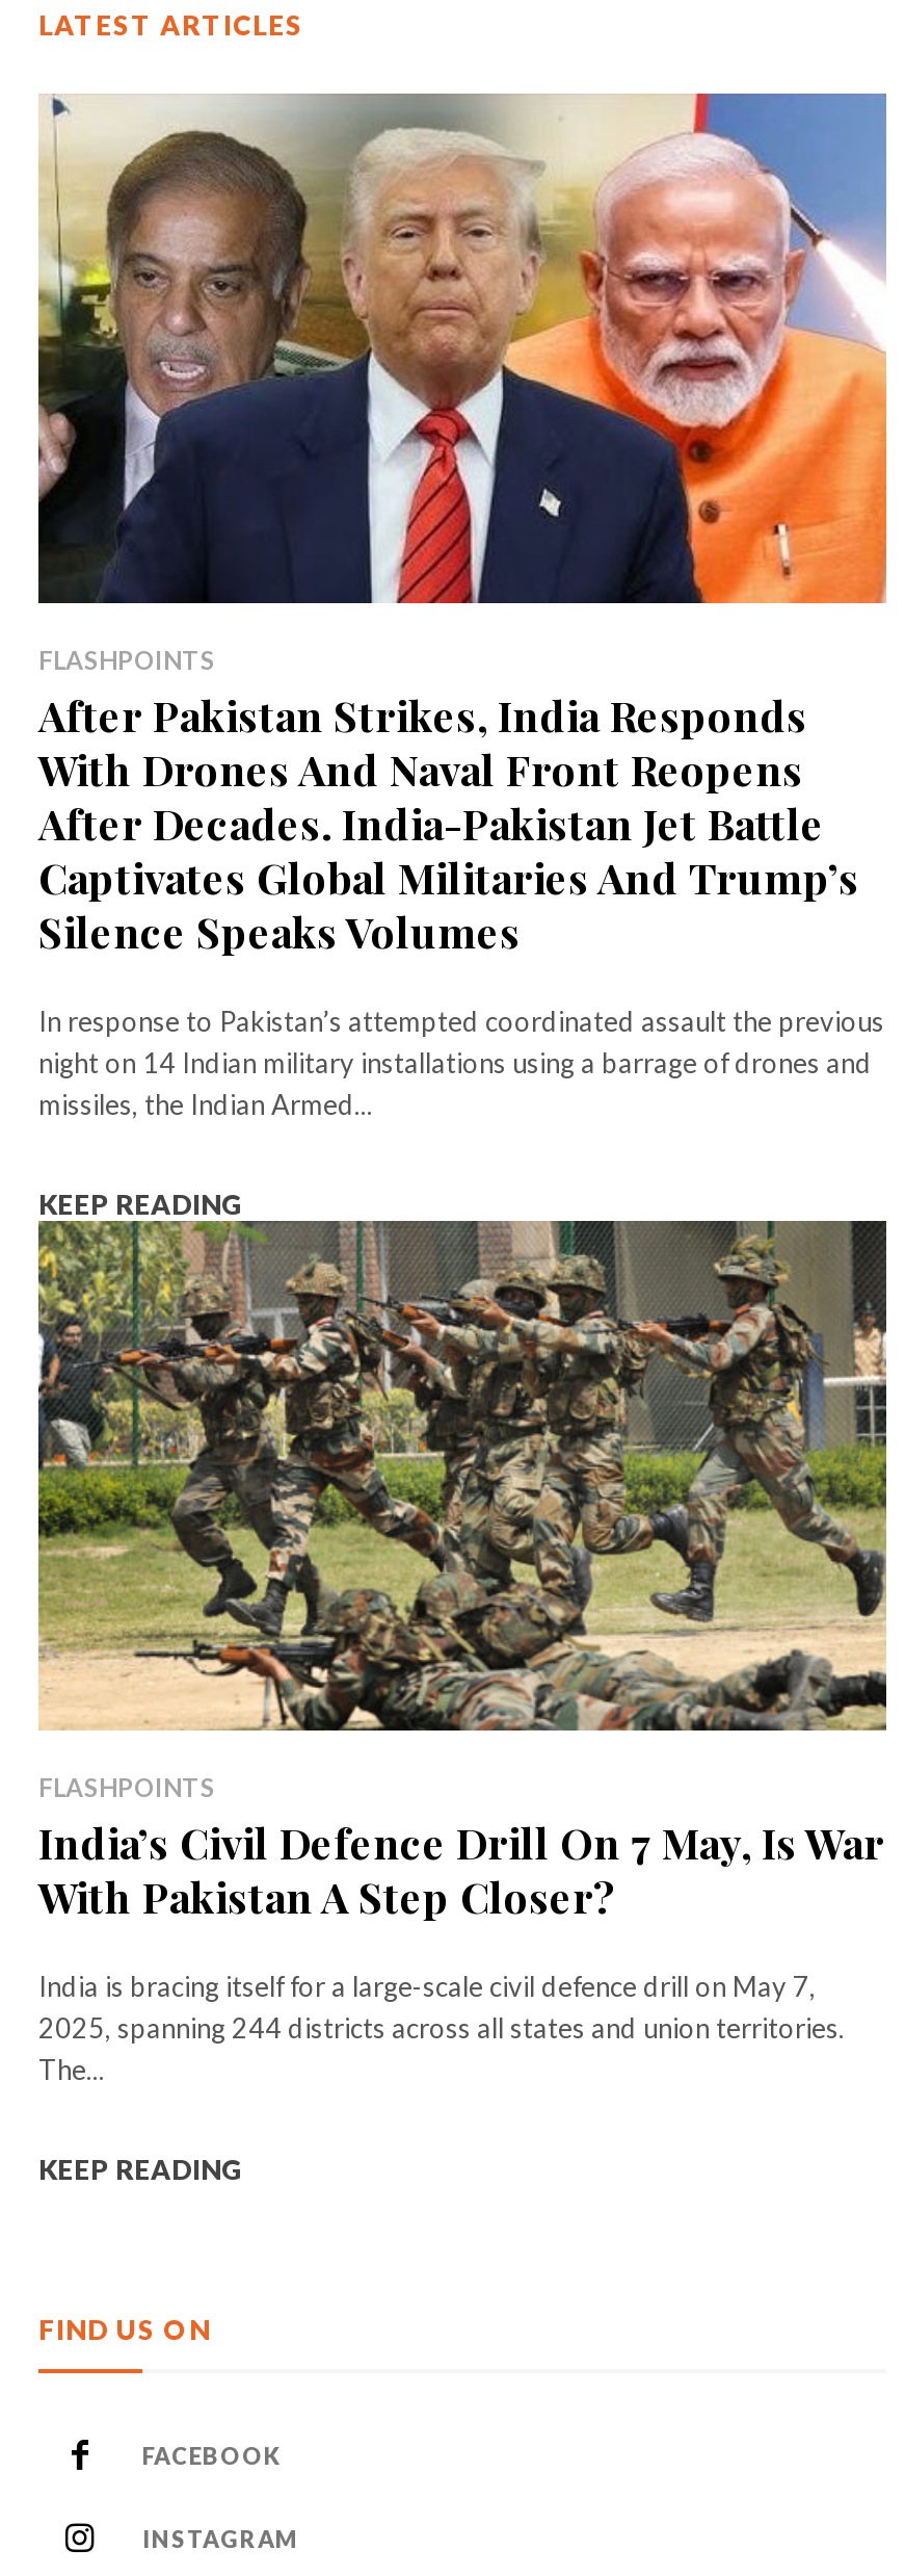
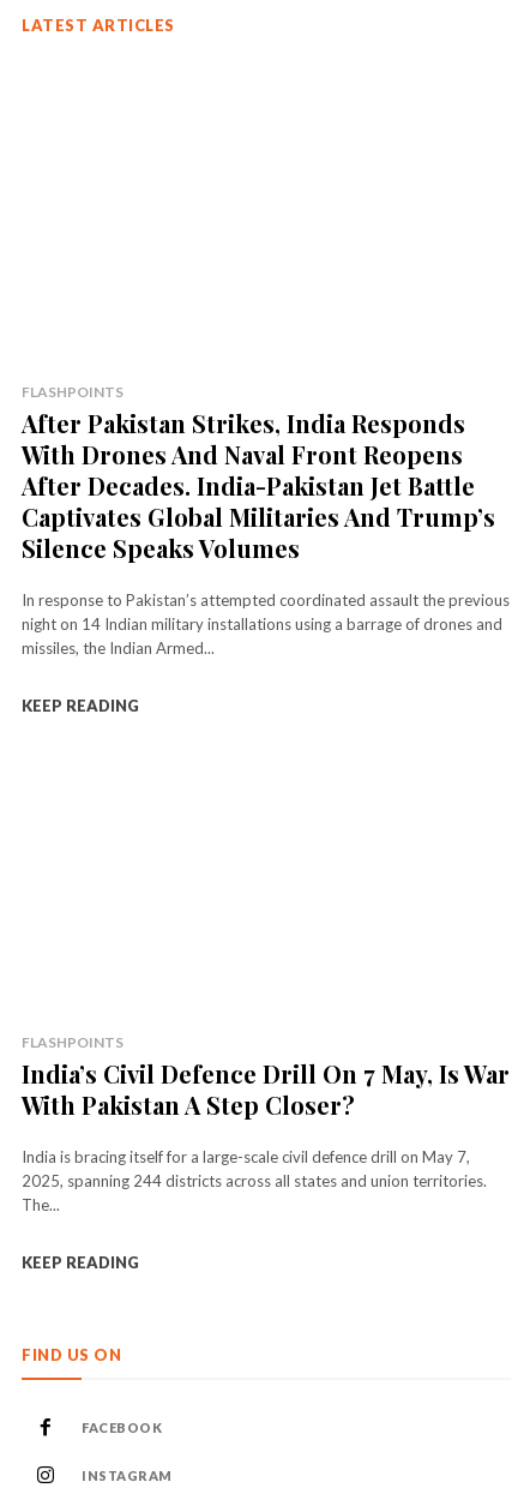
- [image]

- [image]
